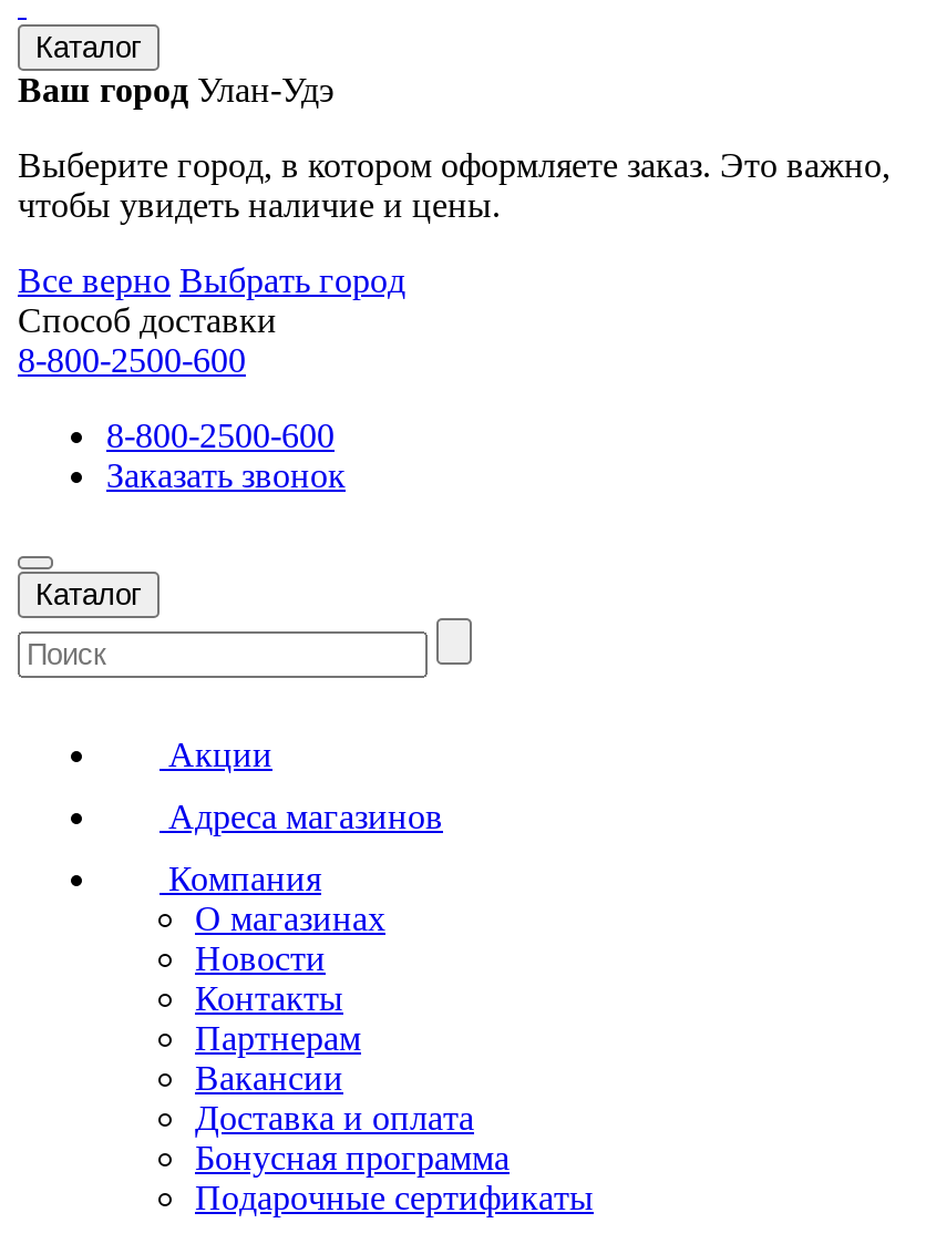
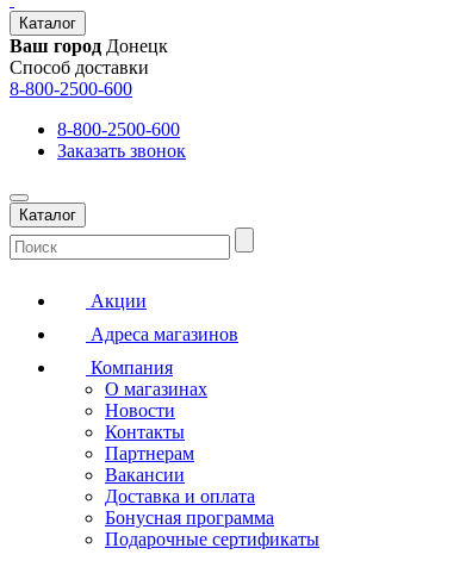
- Ваш город Улан-Удэ
- Выберите город, в котором оформляете заказ. Это важно,
- чтобы увидеть наличие и цены.
- Все верно Выбрать город
+ Ваш город Донецк
